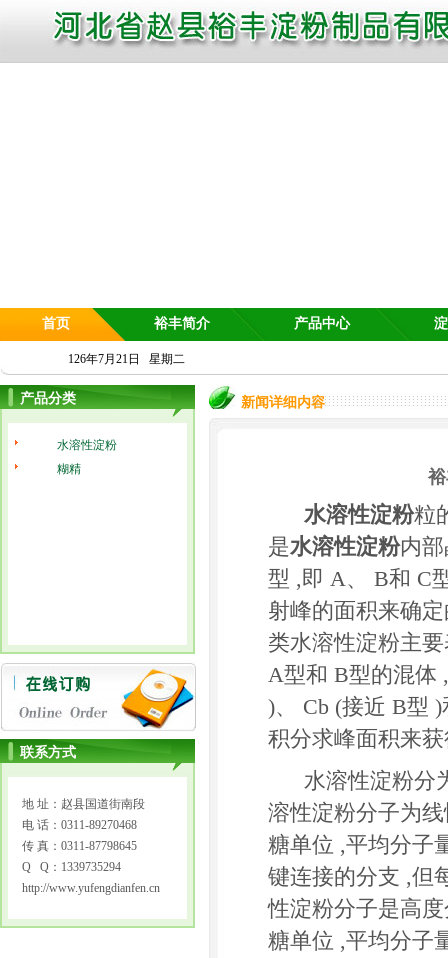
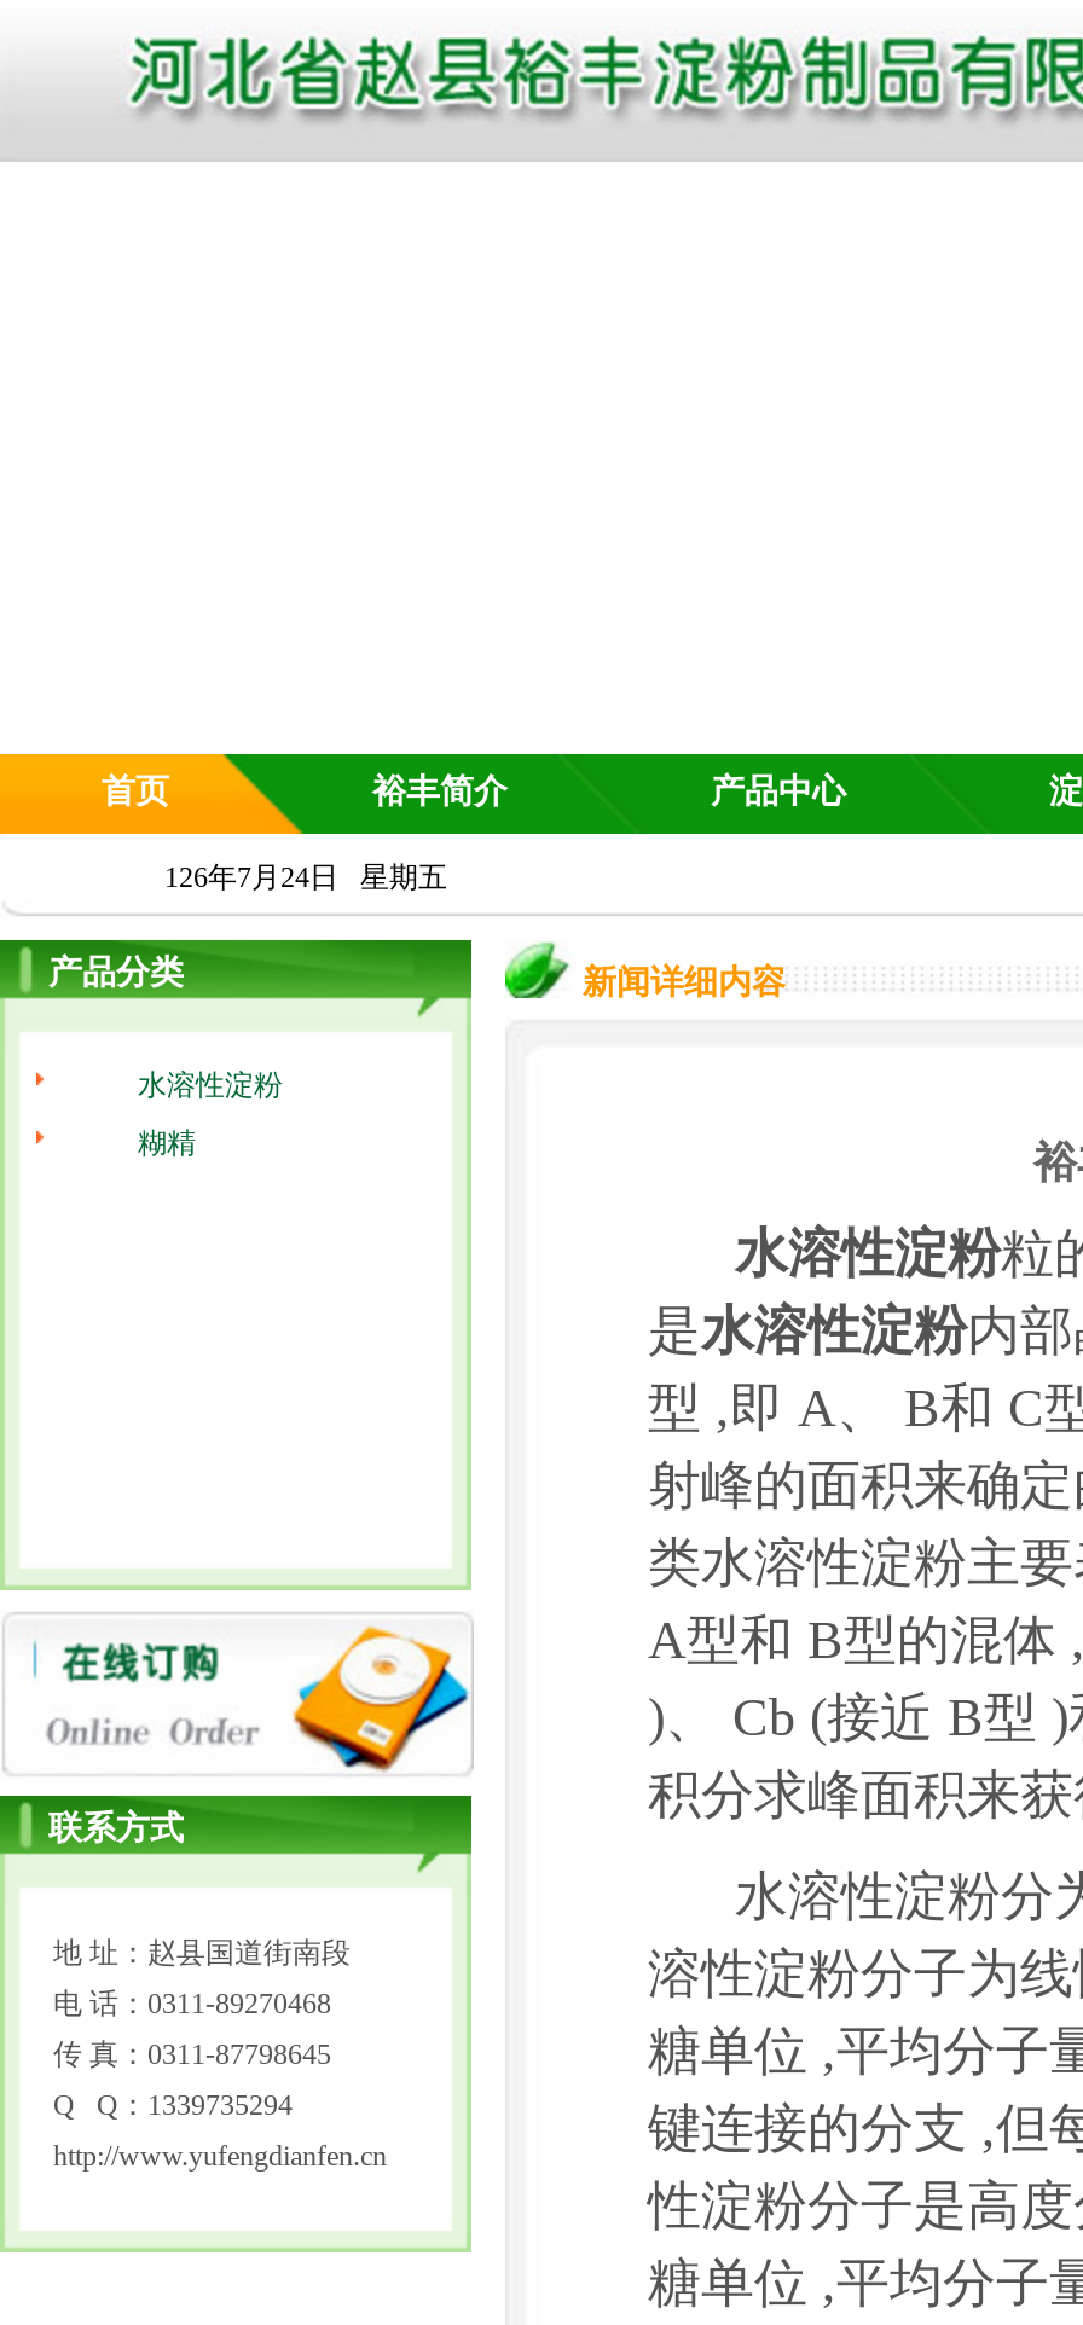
- 126年7月21日 星期二
+ 126年7月24日 星期五
